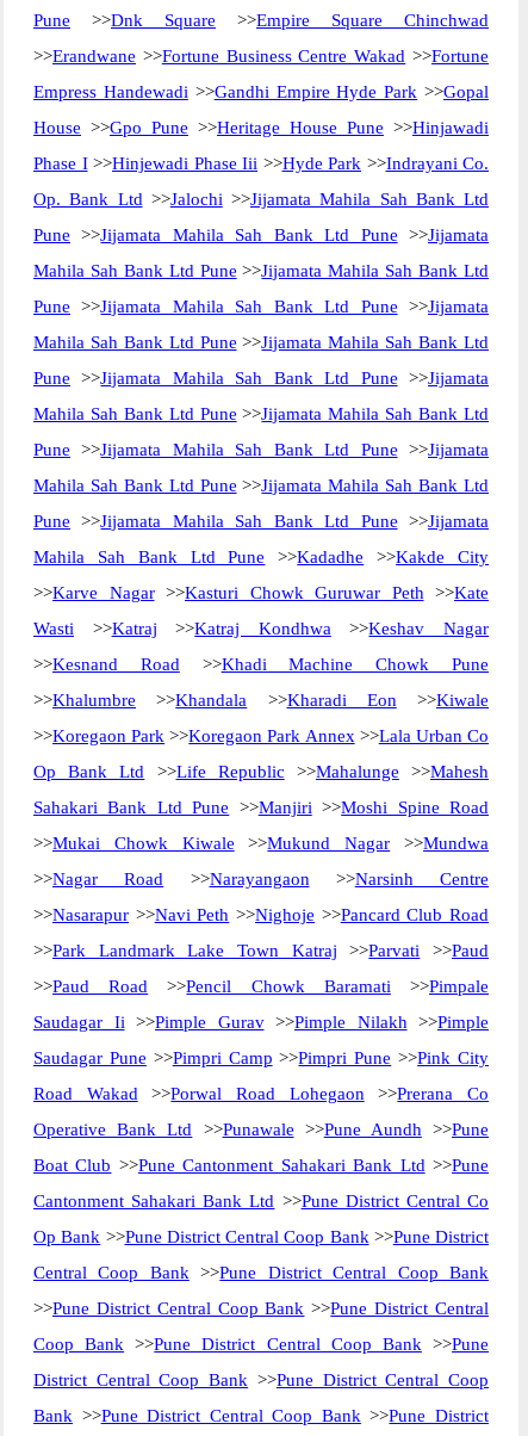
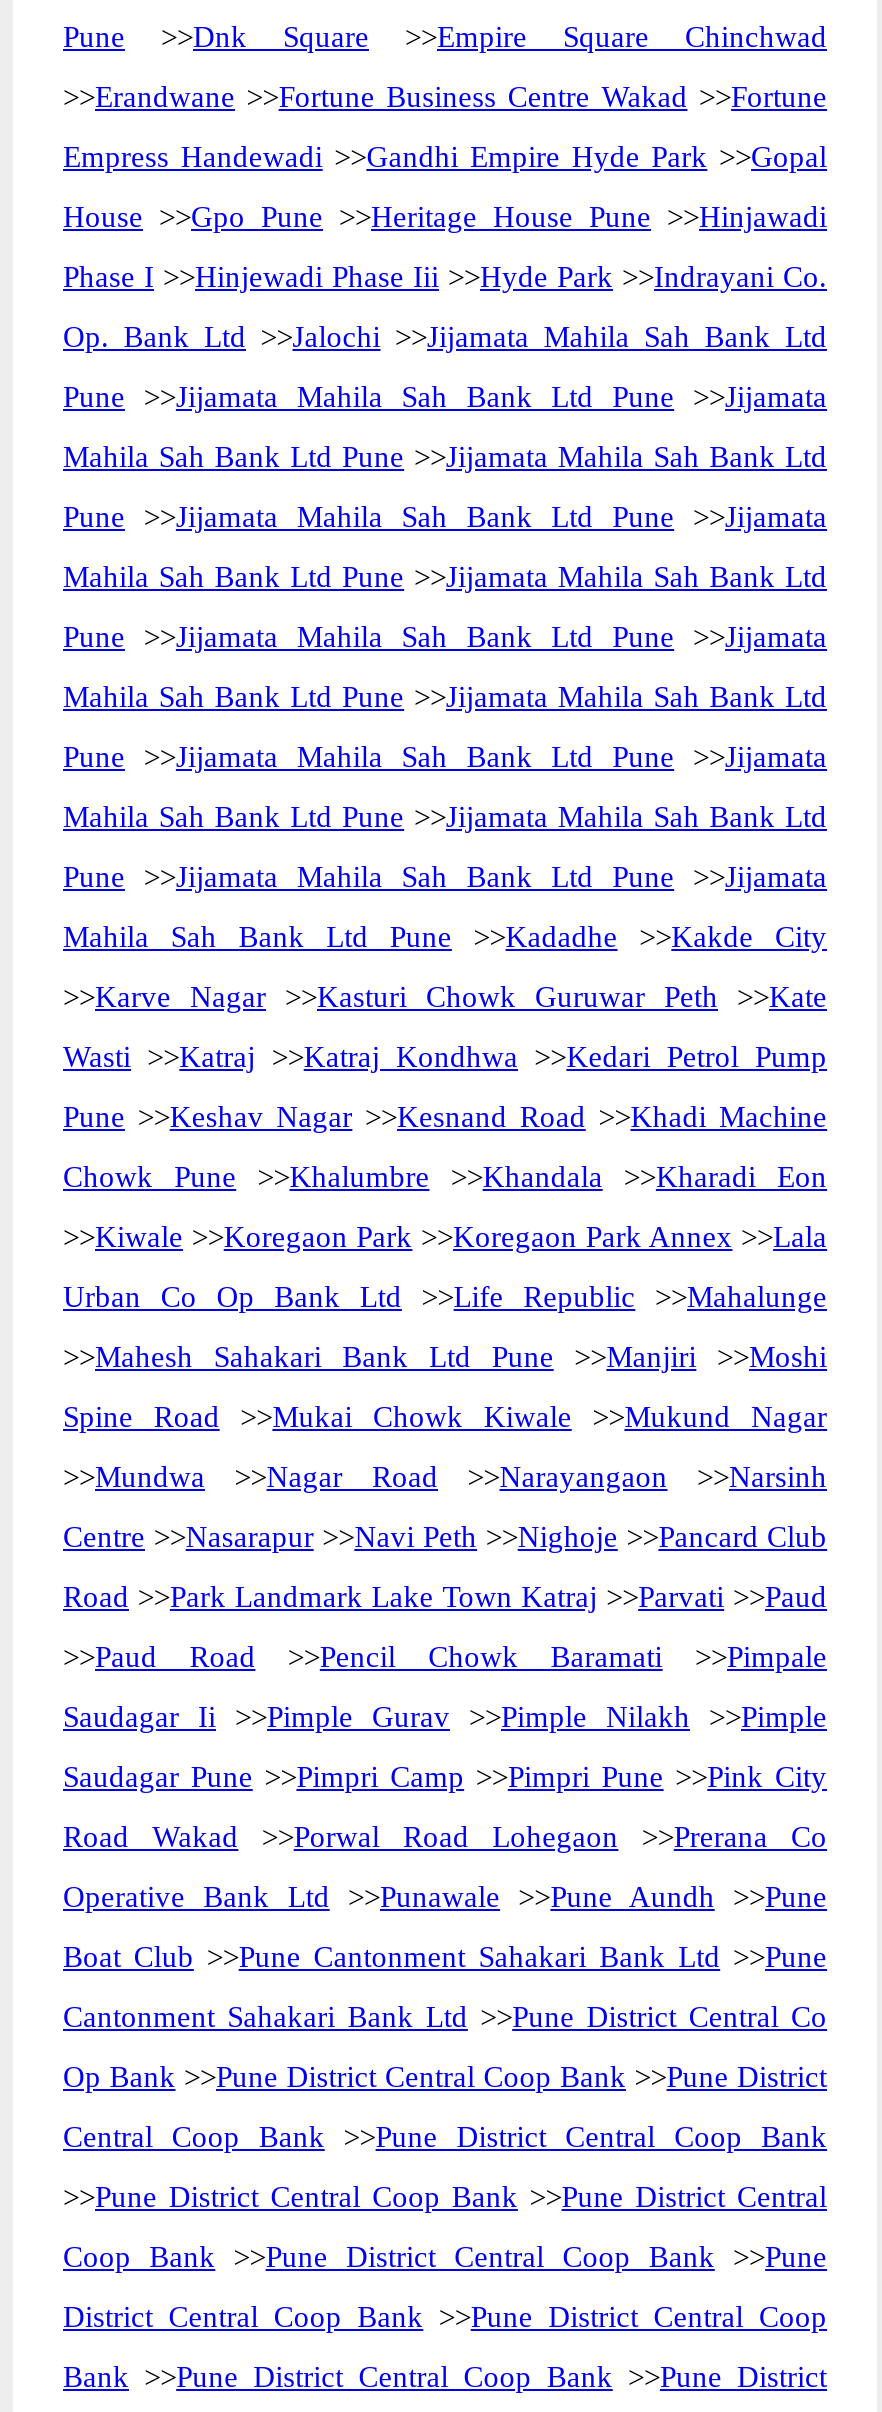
- Wasti >>Katraj >>Katraj Kondhwa >>Keshav Nagar
+ Wasti >>Katraj >>Katraj Kondhwa >>Kedari Petrol Pump

- >>Kesnand Road >>Khadi Machine Chowk Pune
+ Pune >>Keshav Nagar >>Kesnand Road >>Khadi Machine

- >>Khalumbre >>Khandala >>Kharadi Eon >>Kiwale
+ Chowk Pune >>Khalumbre >>Khandala >>Kharadi Eon

- >>Koregaon Park >>Koregaon Park Annex >>Lala Urban Co
+ >>Kiwale >>Koregaon Park >>Koregaon Park Annex >>Lala

- Op Bank Ltd >>Life Republic >>Mahalunge >>Mahesh
+ Urban Co Op Bank Ltd >>Life Republic >>Mahalunge

- Sahakari Bank Ltd Pune >>Manjiri >>Moshi Spine Road
+ >>Mahesh Sahakari Bank Ltd Pune >>Manjiri >>Moshi

- >>Mukai Chowk Kiwale >>Mukund Nagar >>Mundwa
+ Spine Road >>Mukai Chowk Kiwale >>Mukund Nagar

- >>Nagar Road >>Narayangaon >>Narsinh Centre
+ >>Mundwa >>Nagar Road >>Narayangaon >>Narsinh

- >>Nasarapur >>Navi Peth >>Nighoje >>Pancard Club Road
+ Centre >>Nasarapur >>Navi Peth >>Nighoje >>Pancard Club

- >>Park Landmark Lake Town Katraj >>Parvati >>Paud
+ Road >>Park Landmark Lake Town Katraj >>Parvati >>Paud
